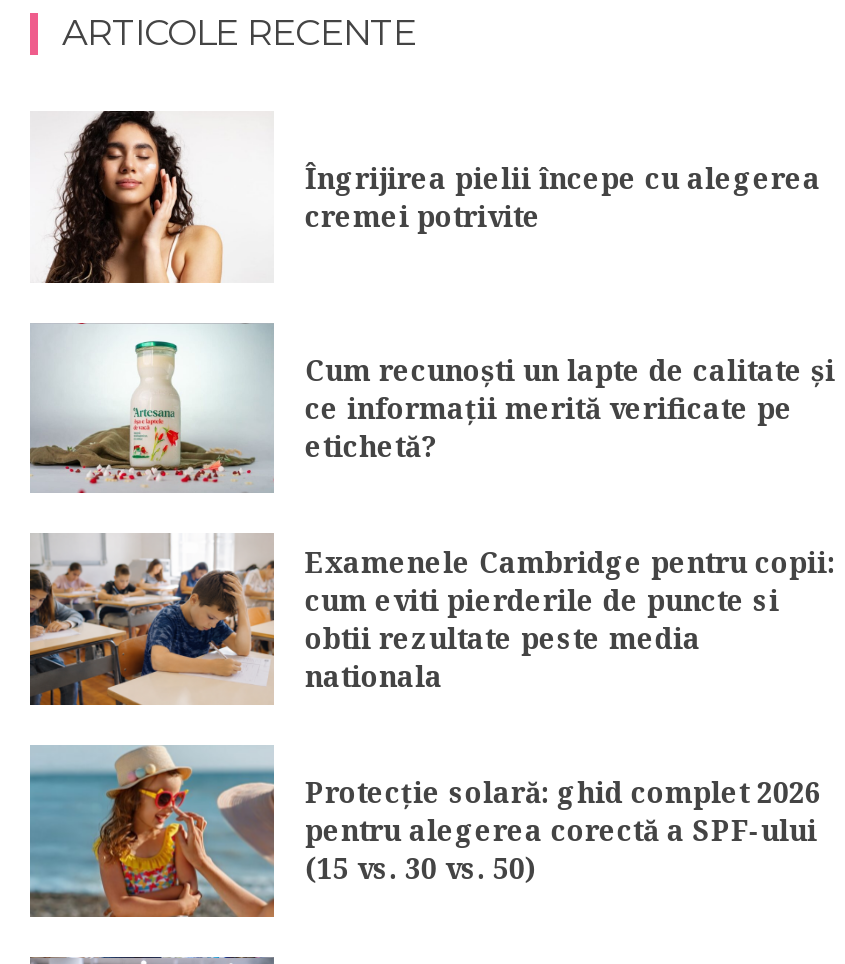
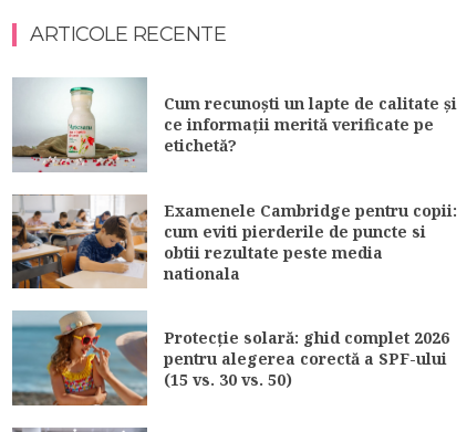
- [image]

- Îngrijirea pielii începe cu alegerea
- cremei potrivite
